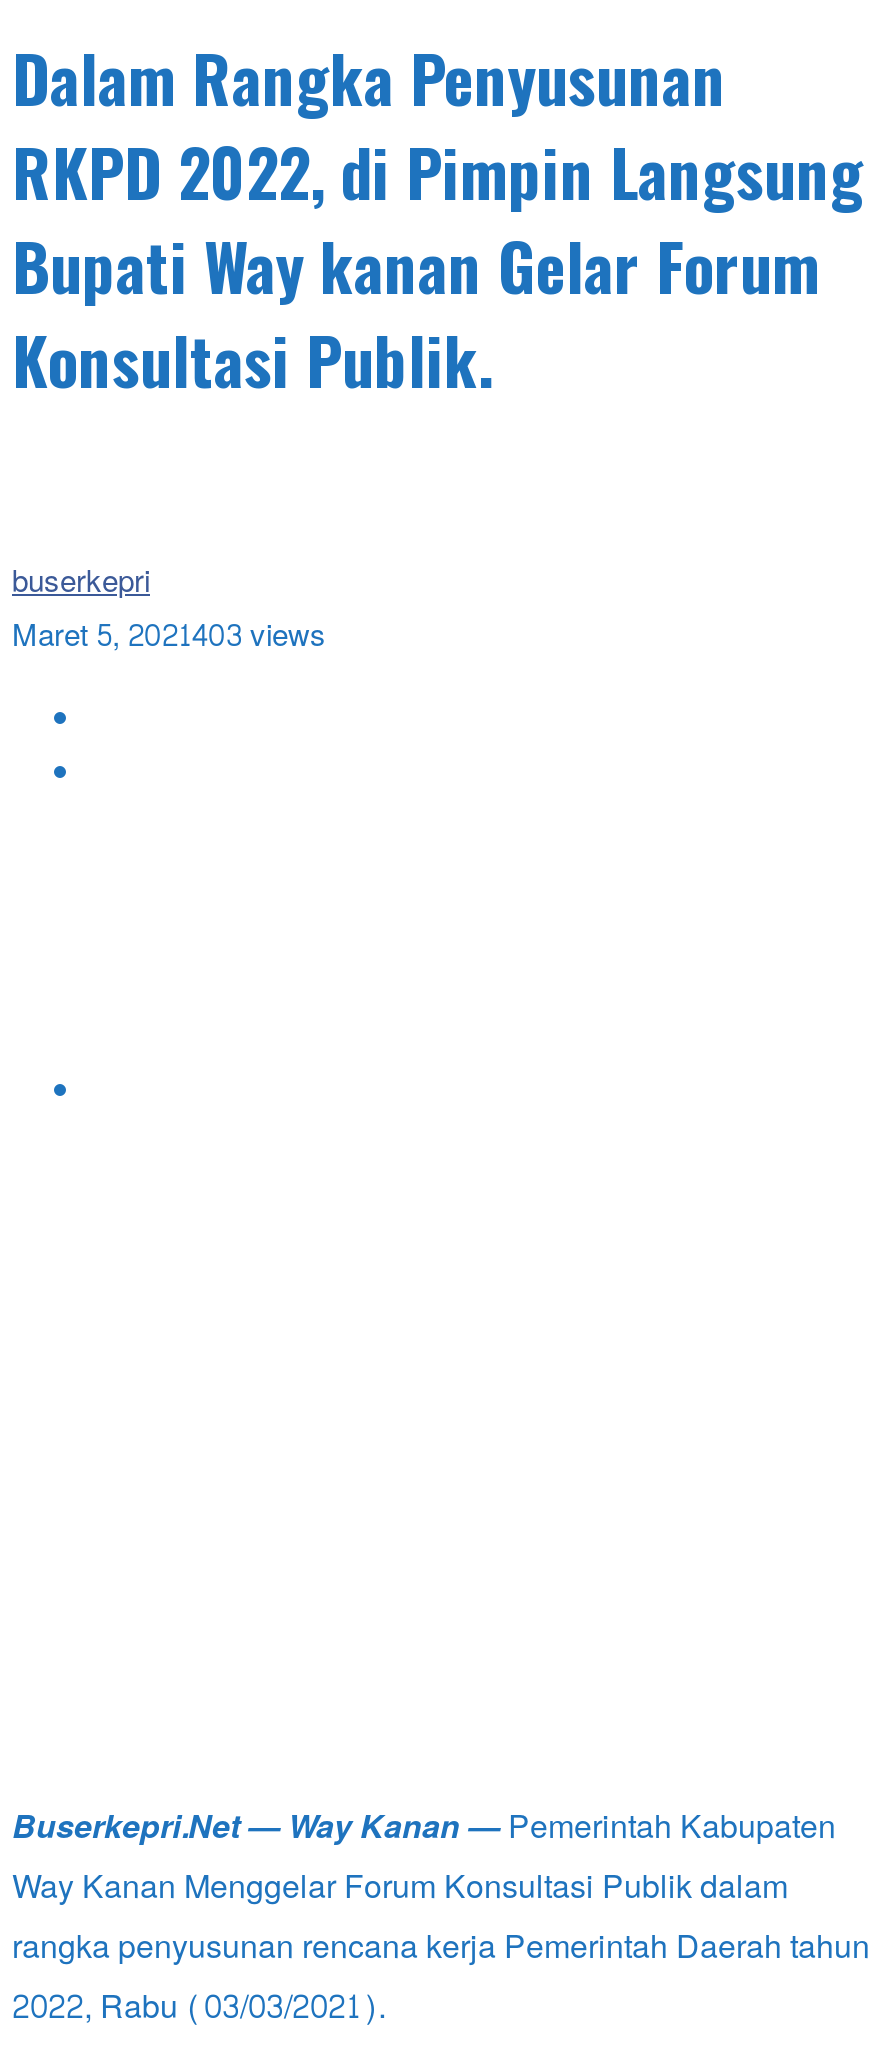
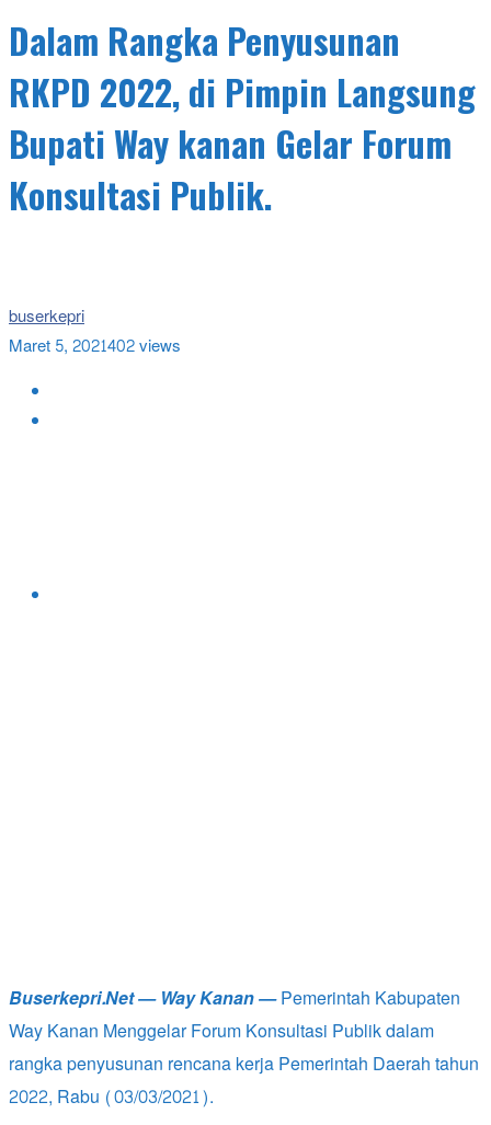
- Maret 5, 2021403 views
+ Maret 5, 2021402 views
